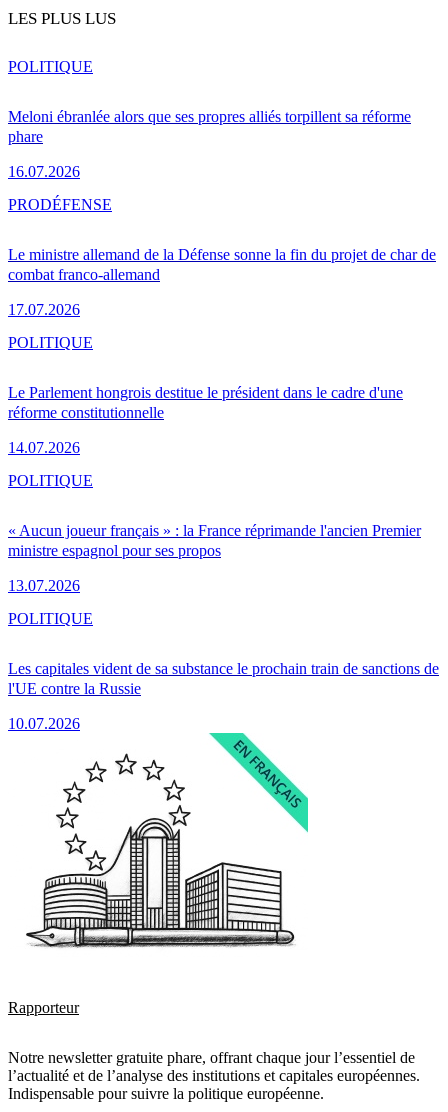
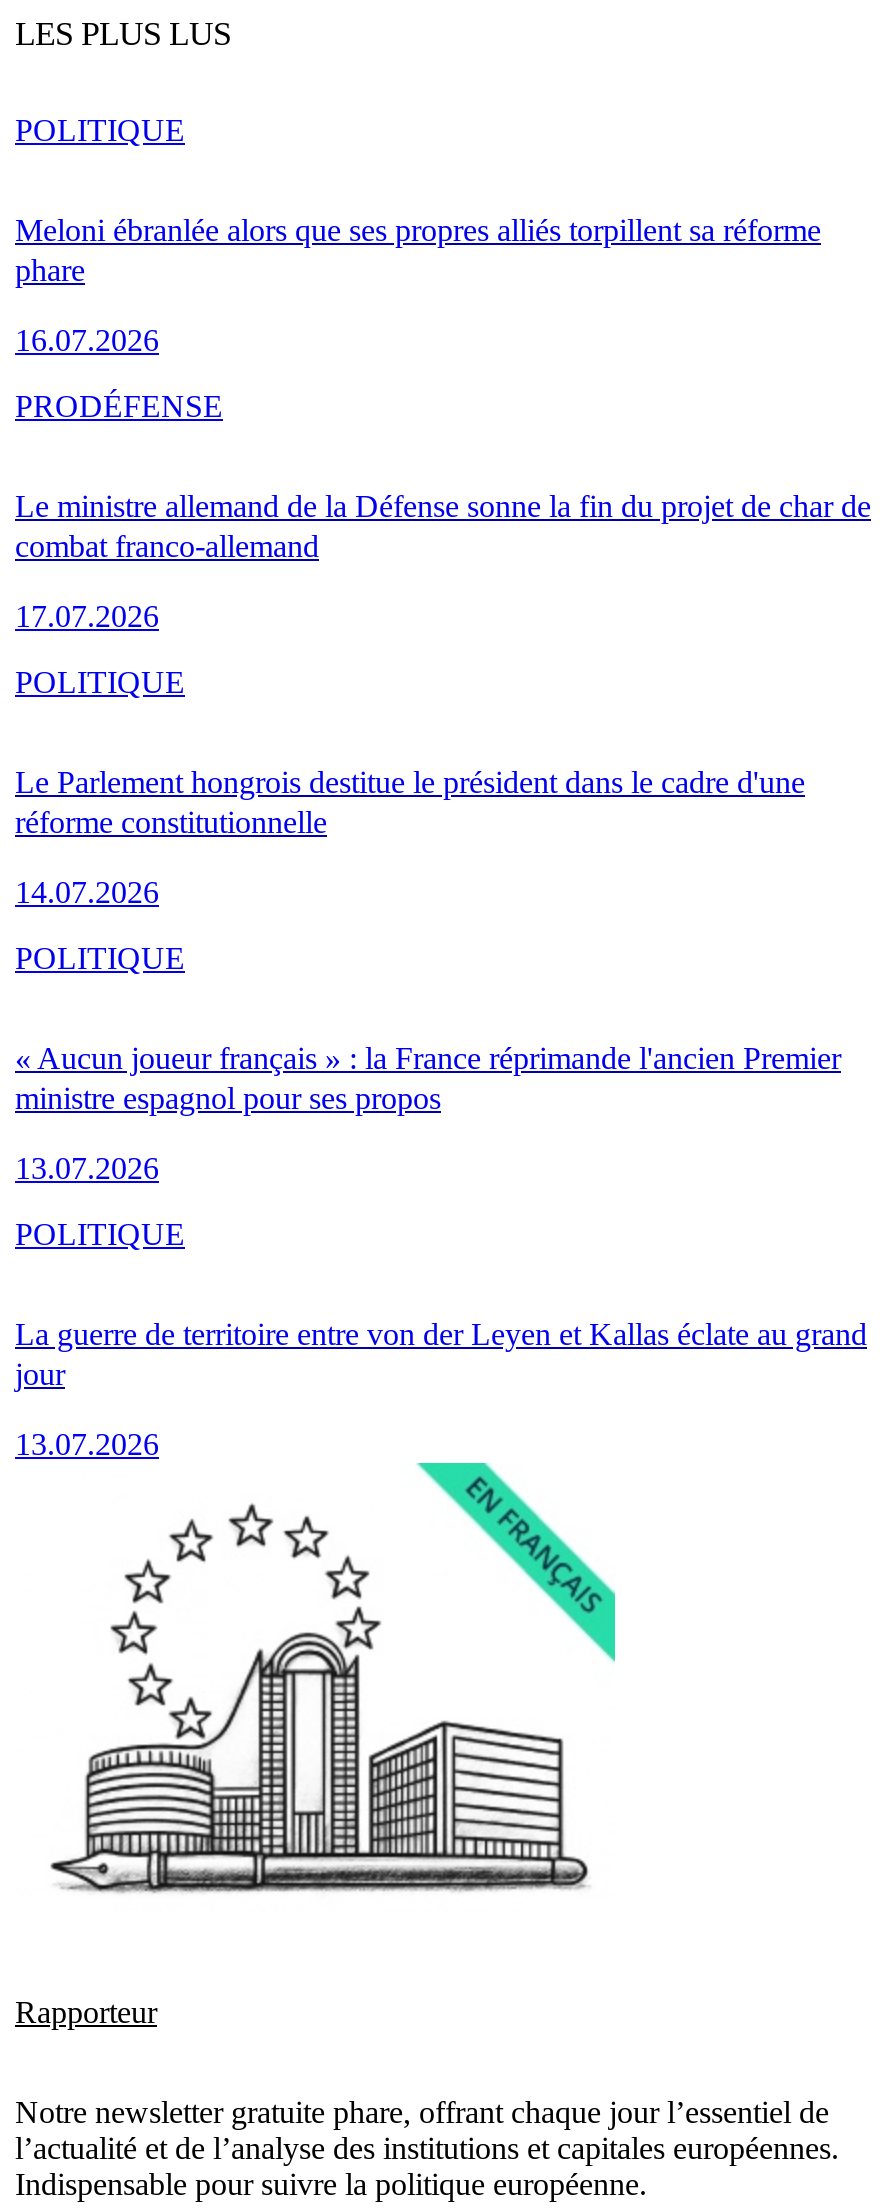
- Les capitales vident de sa substance le prochain train de sanctions de
- l'UE contre la Russie
+ La guerre de territoire entre von der Leyen et Kallas éclate au grand
+ jour

- 10.07.2026
+ 13.07.2026
